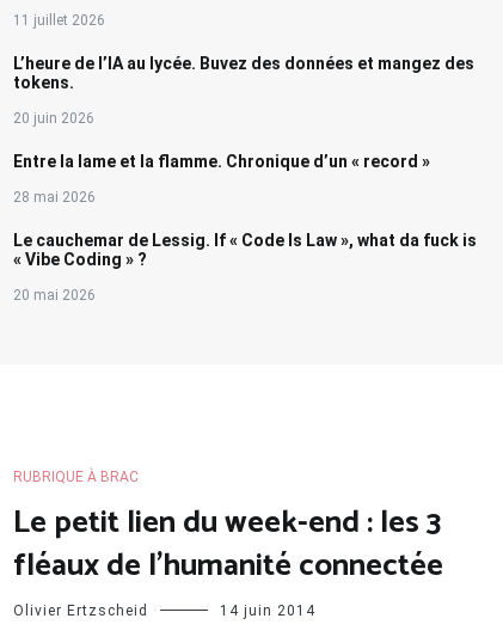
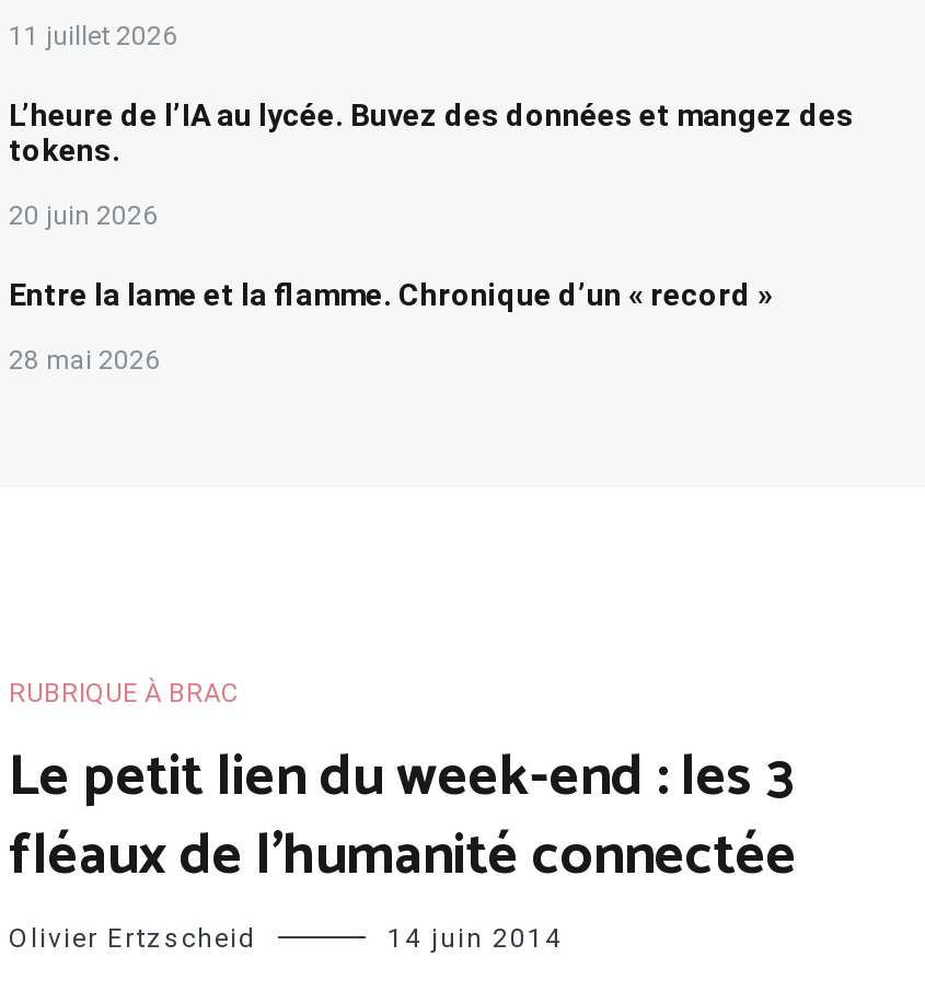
- Le cauchemar de Lessig. If « Code Is Law », what da fuck is
- « Vibe Coding » ?
- 20 mai 2026
